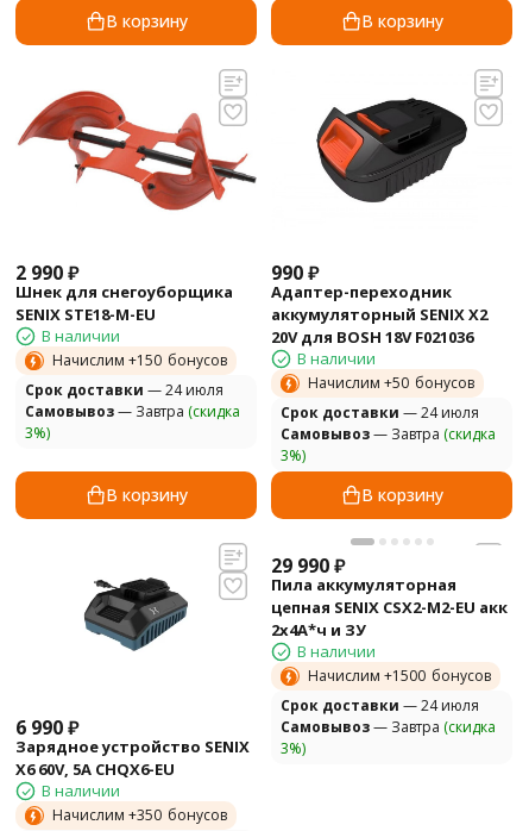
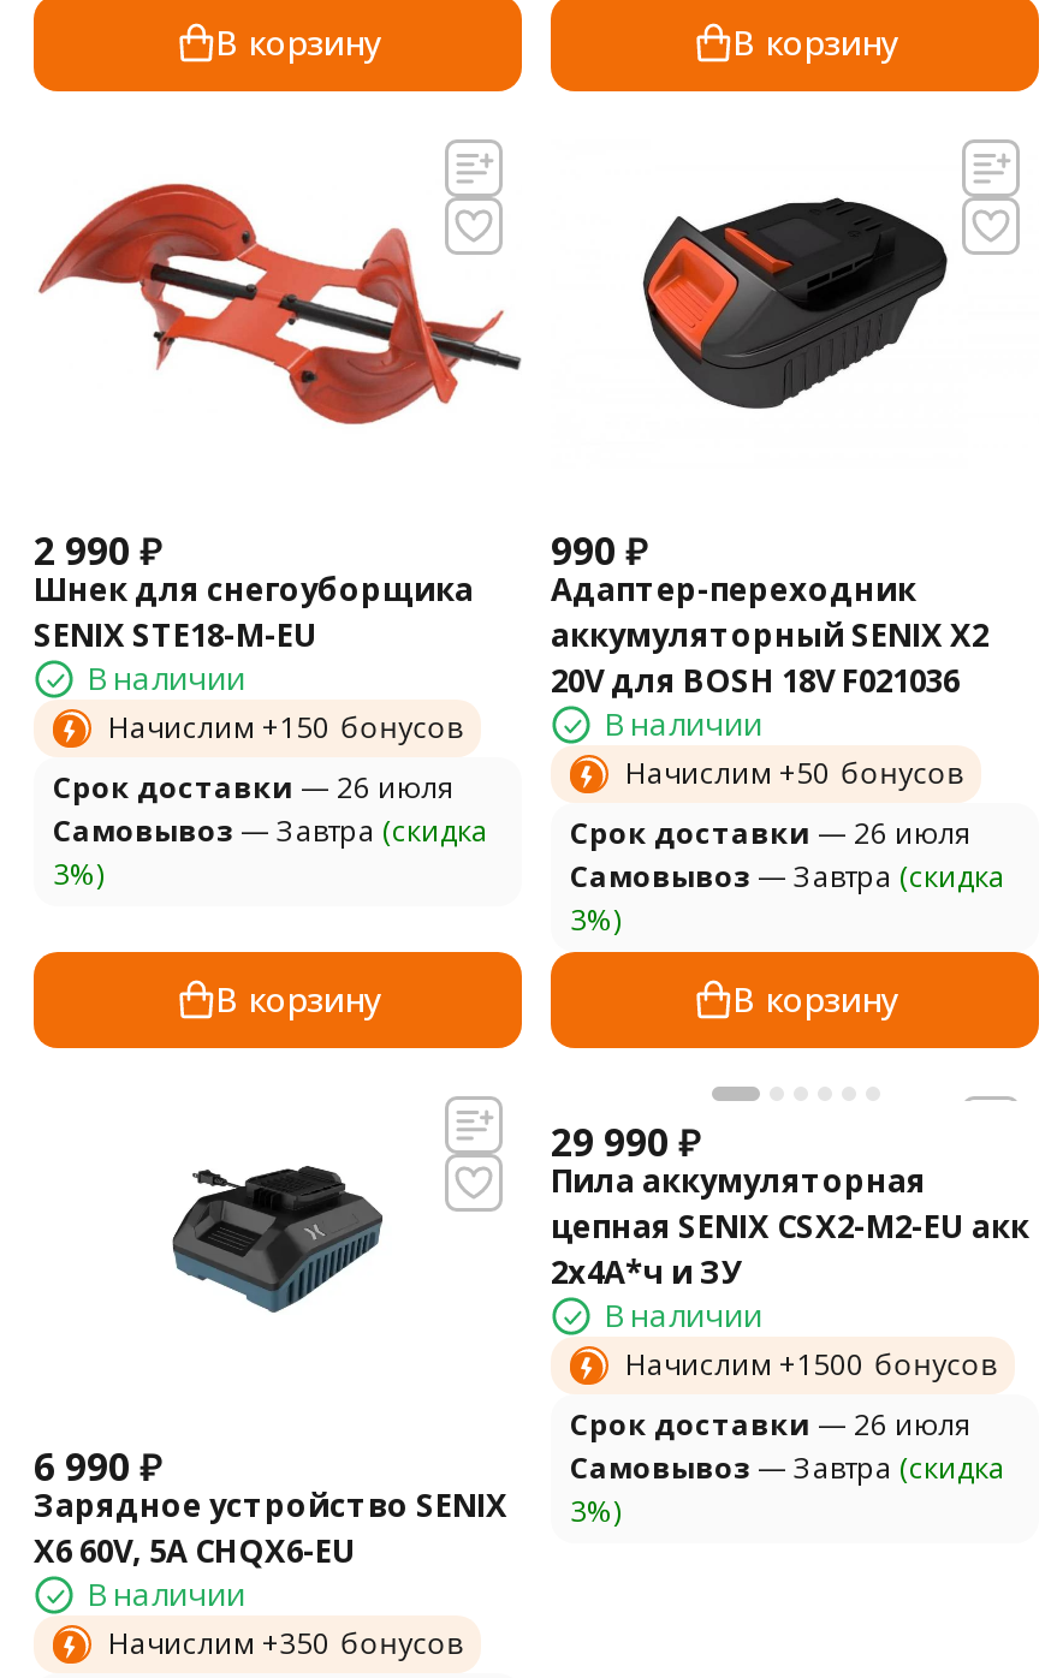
- Cрок доставки — 24 июля
+ Cрок доставки — 26 июля

- Cрок доставки — 24 июля
+ Cрок доставки — 26 июля

- Cрок доставки — 24 июля
+ Cрок доставки — 26 июля
